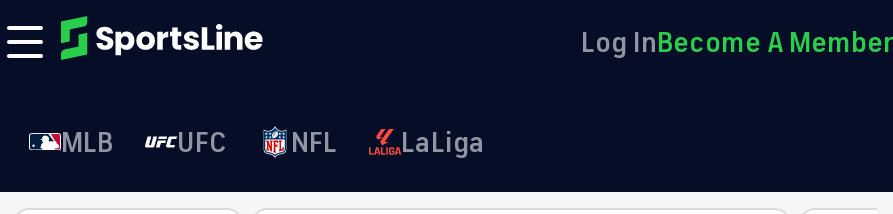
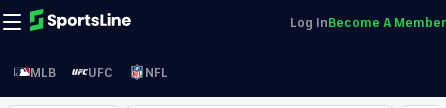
- LaLiga
